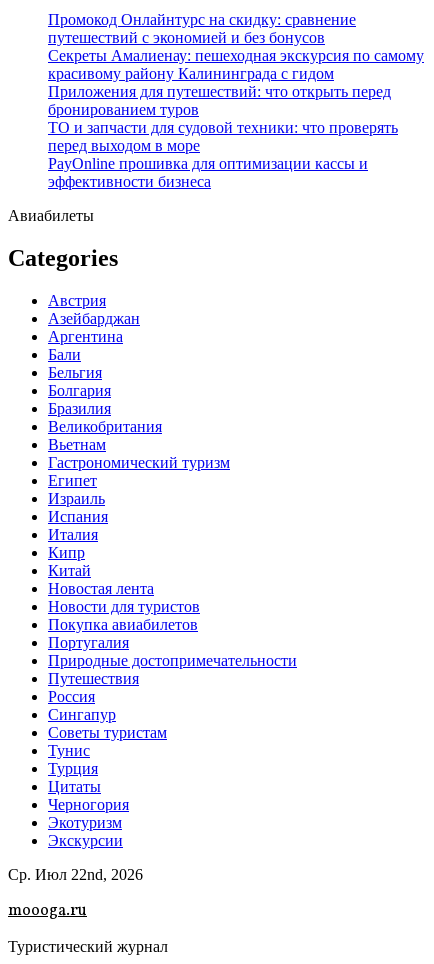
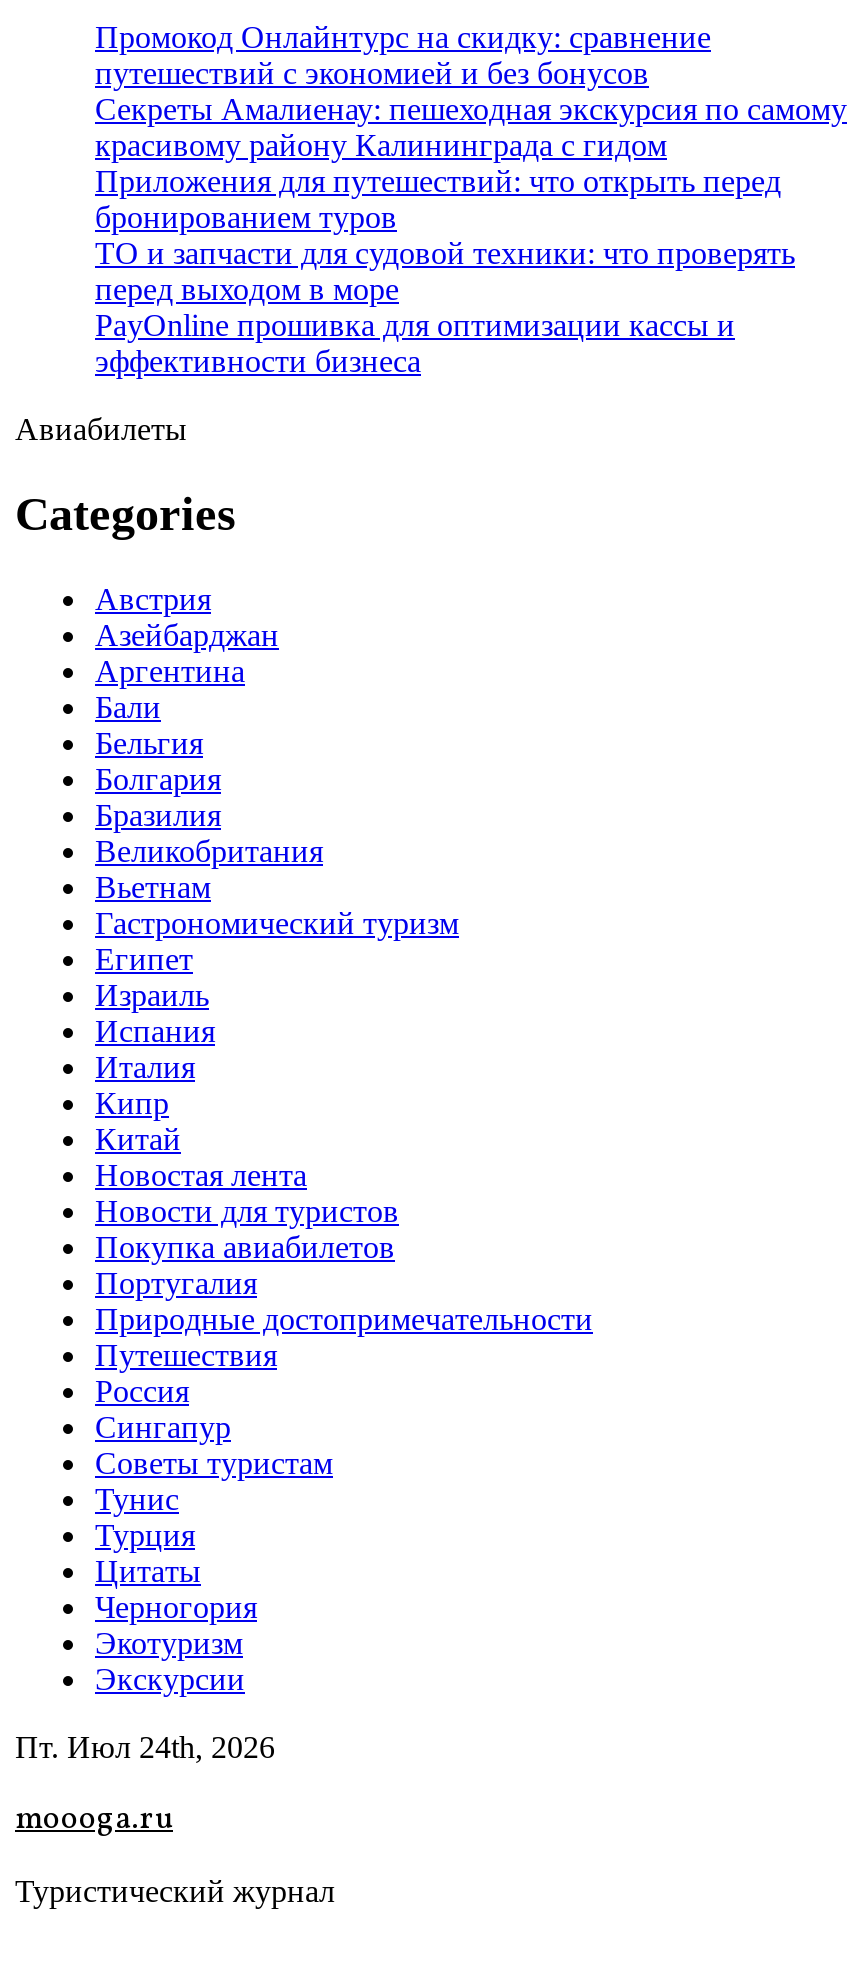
- Ср. Июл 22nd, 2026
+ Пт. Июл 24th, 2026
